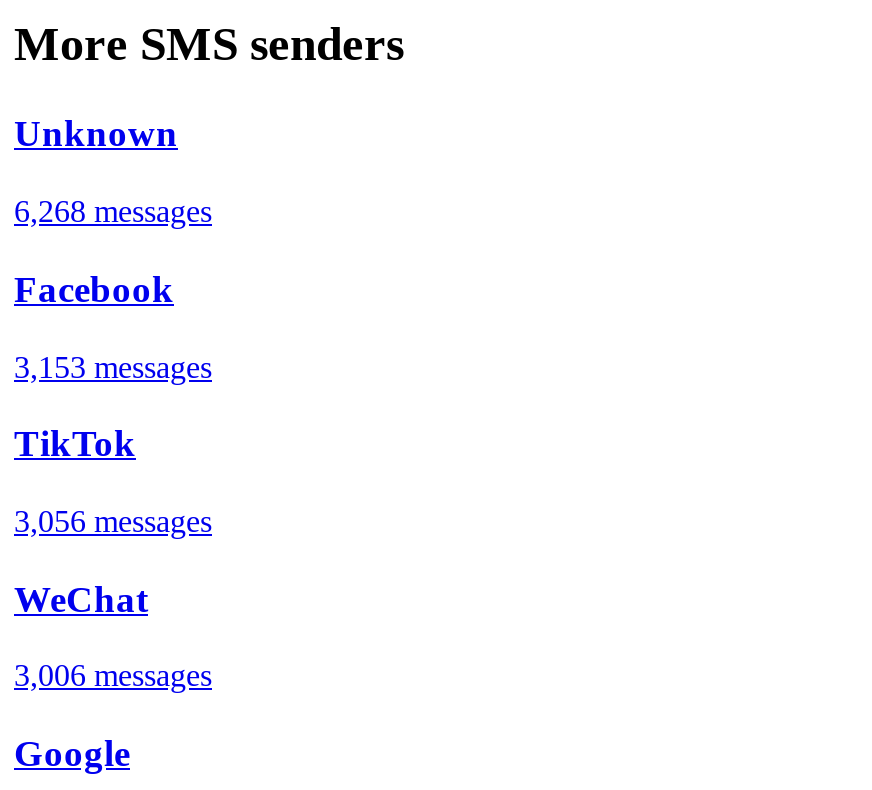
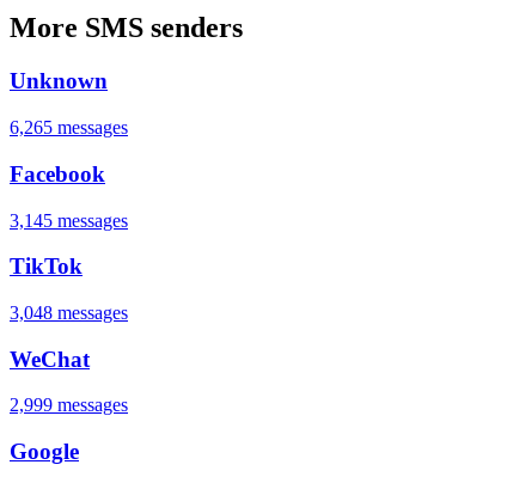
- 6,268 messages
+ 6,265 messages

- 3,153 messages
+ 3,145 messages

- 3,056 messages
+ 3,048 messages

- 3,006 messages
+ 2,999 messages
